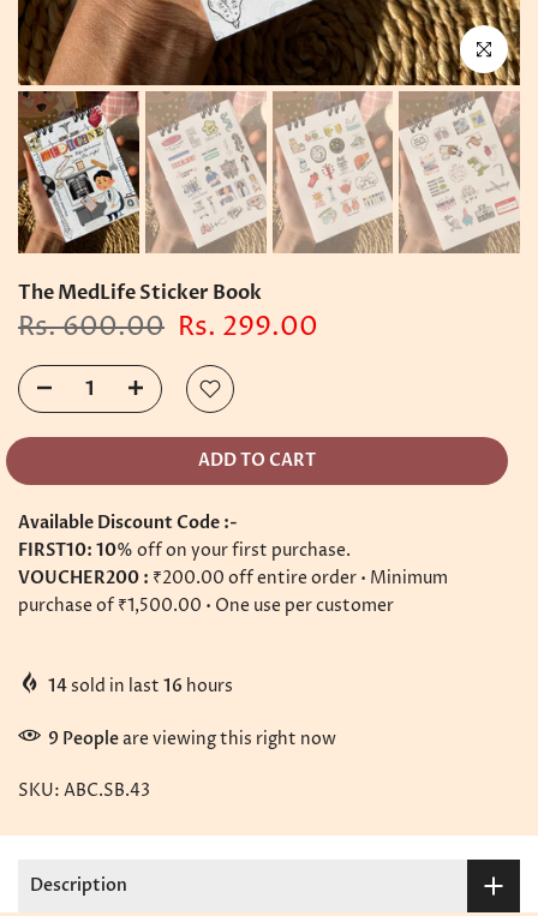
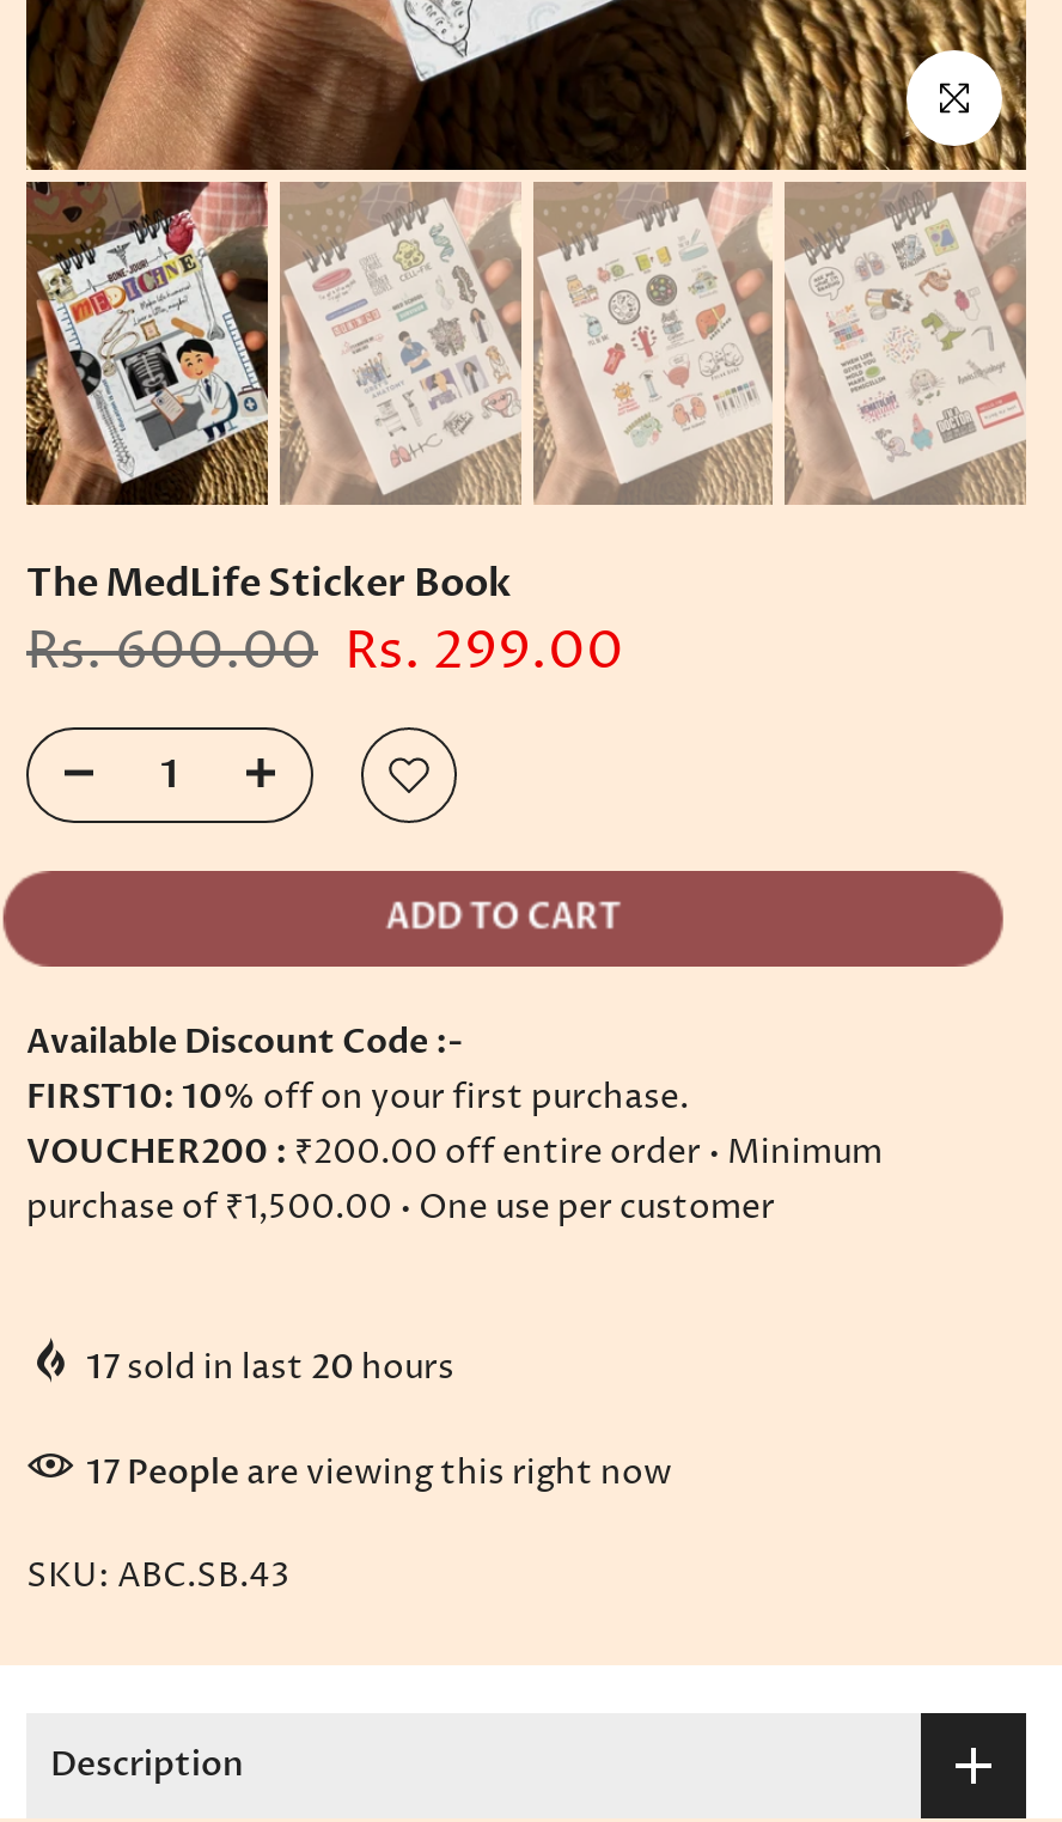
- 14 sold in last 16 hours
+ 17 sold in last 20 hours

- 9 People are viewing this right now
+ 17 People are viewing this right now
